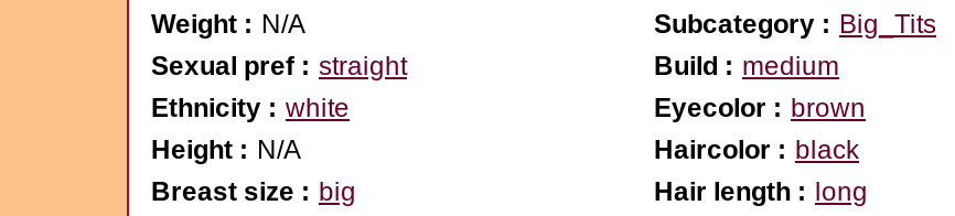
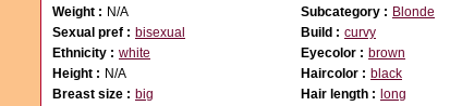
- Subcategory : Big_Tits
+ Subcategory : Blonde

- Sexual pref : straight
+ Sexual pref : bisexual

- Build : medium
+ Build : curvy
